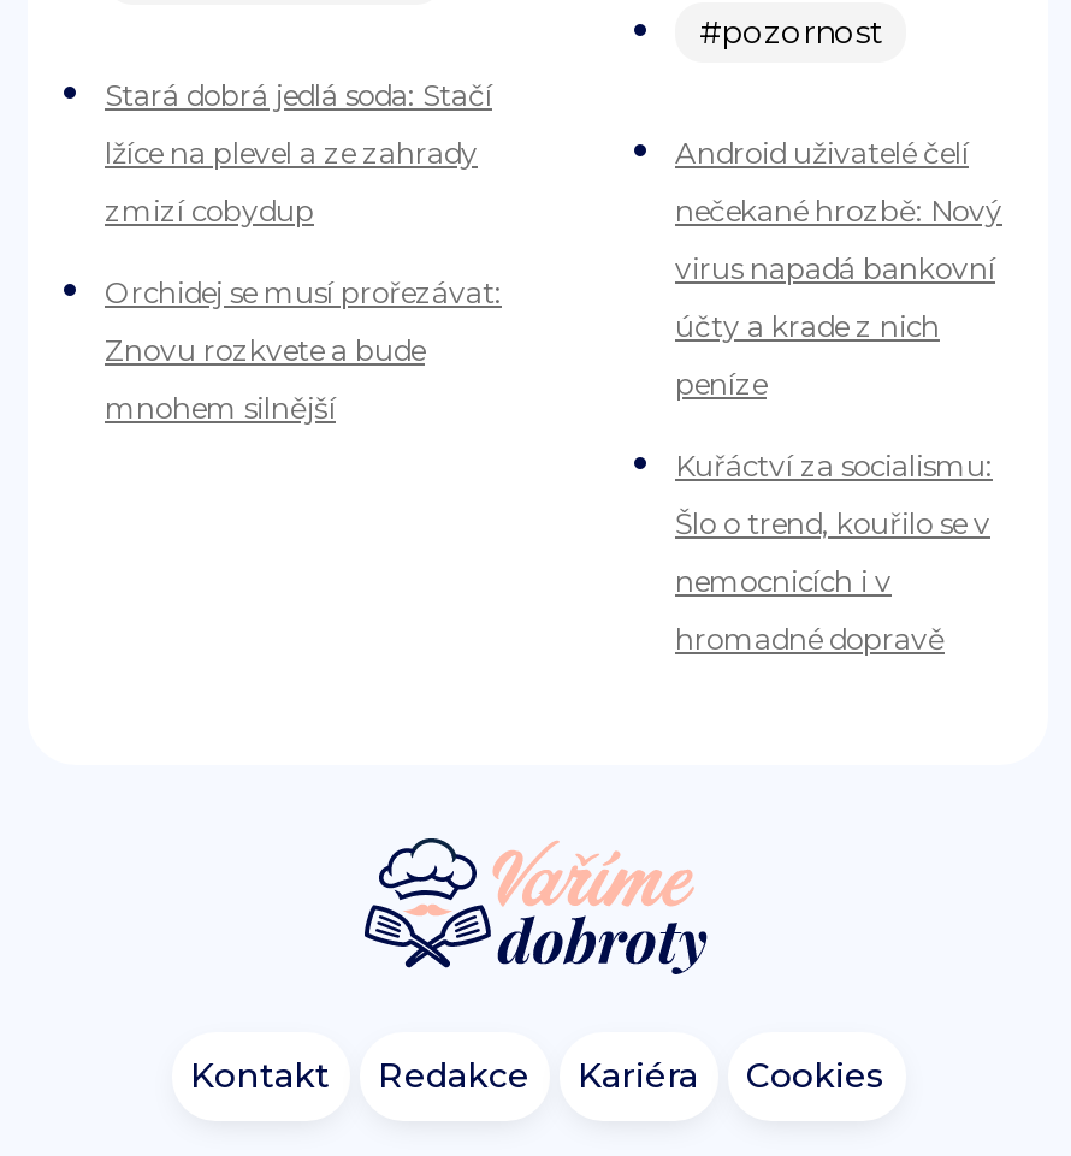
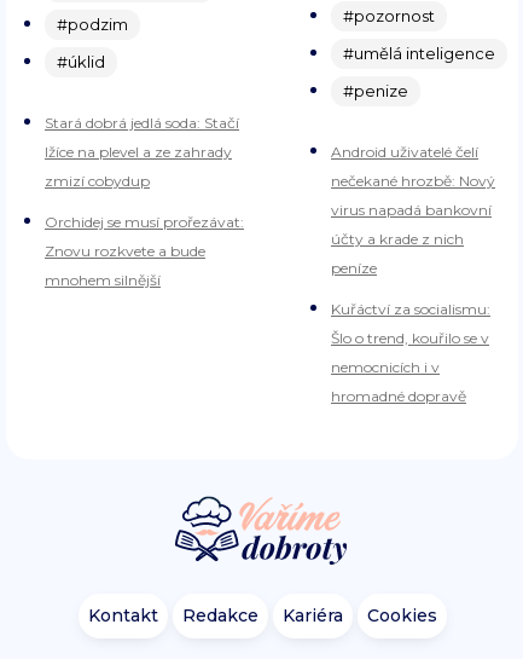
+ #podzim
+ #úklid

+ #umělá inteligence
+ #penize
